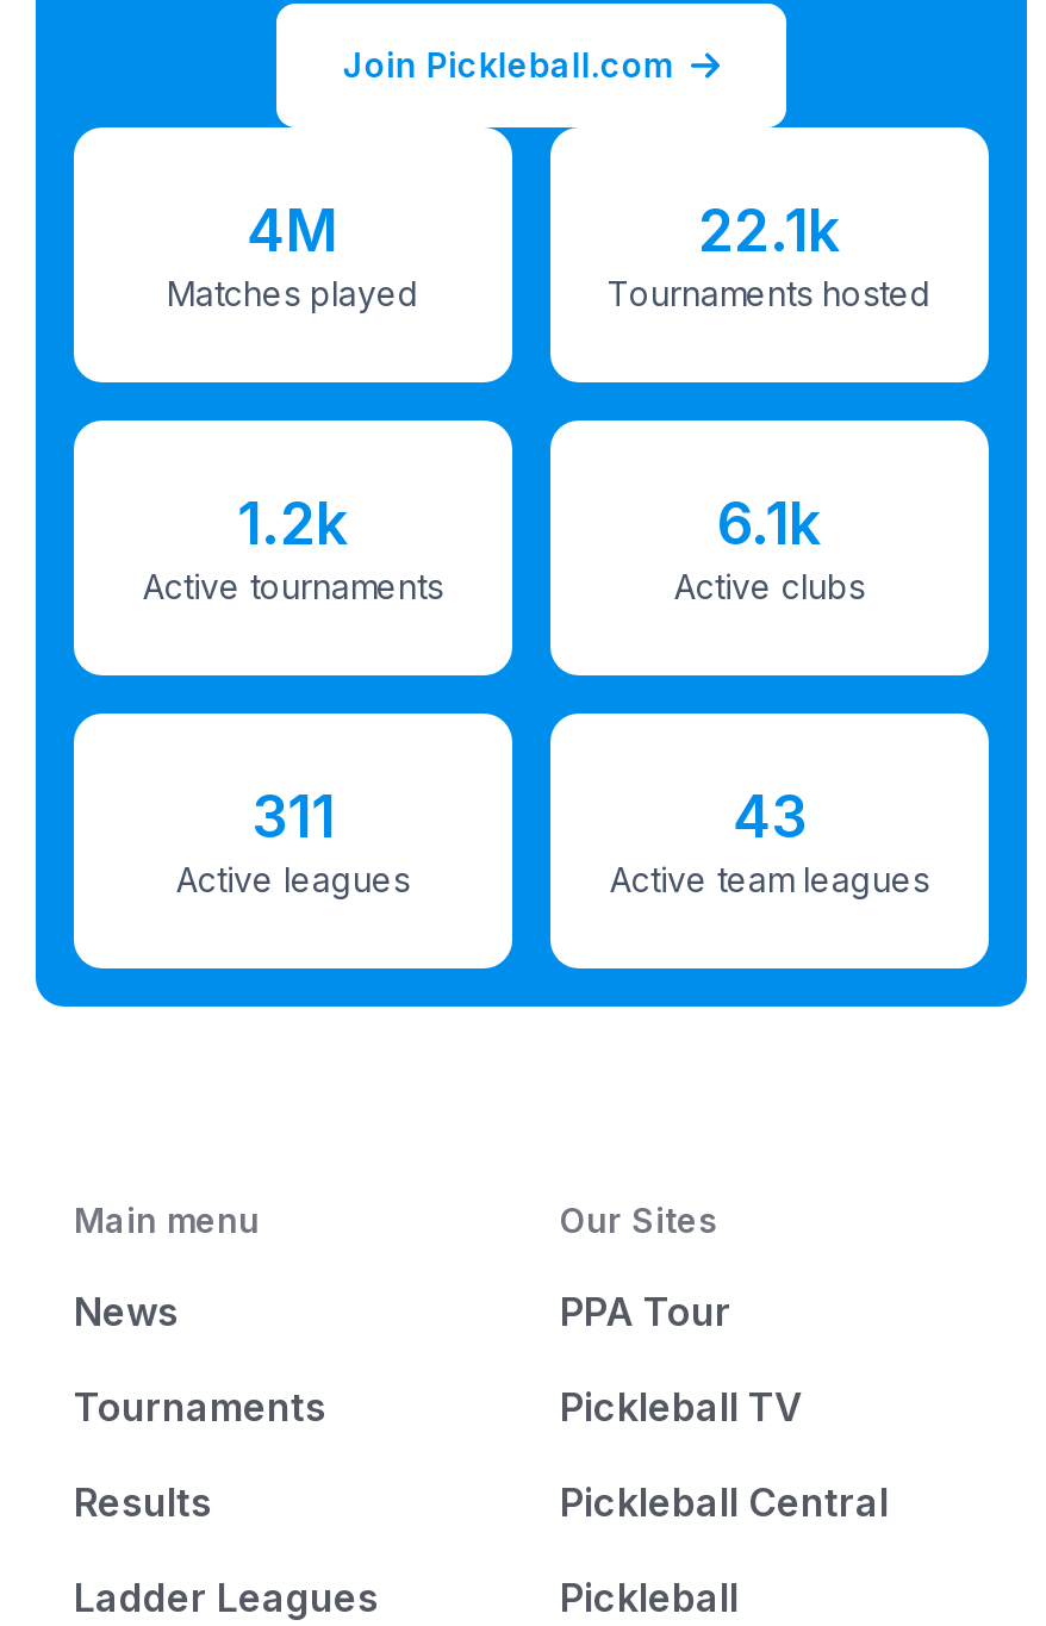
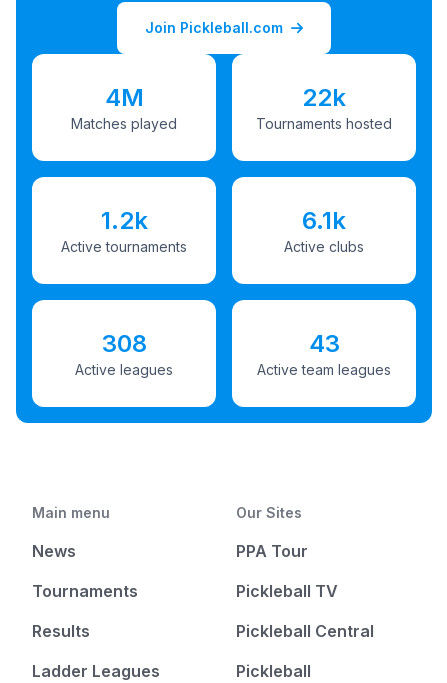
- 22.1k
+ 22k

- 311
+ 308
